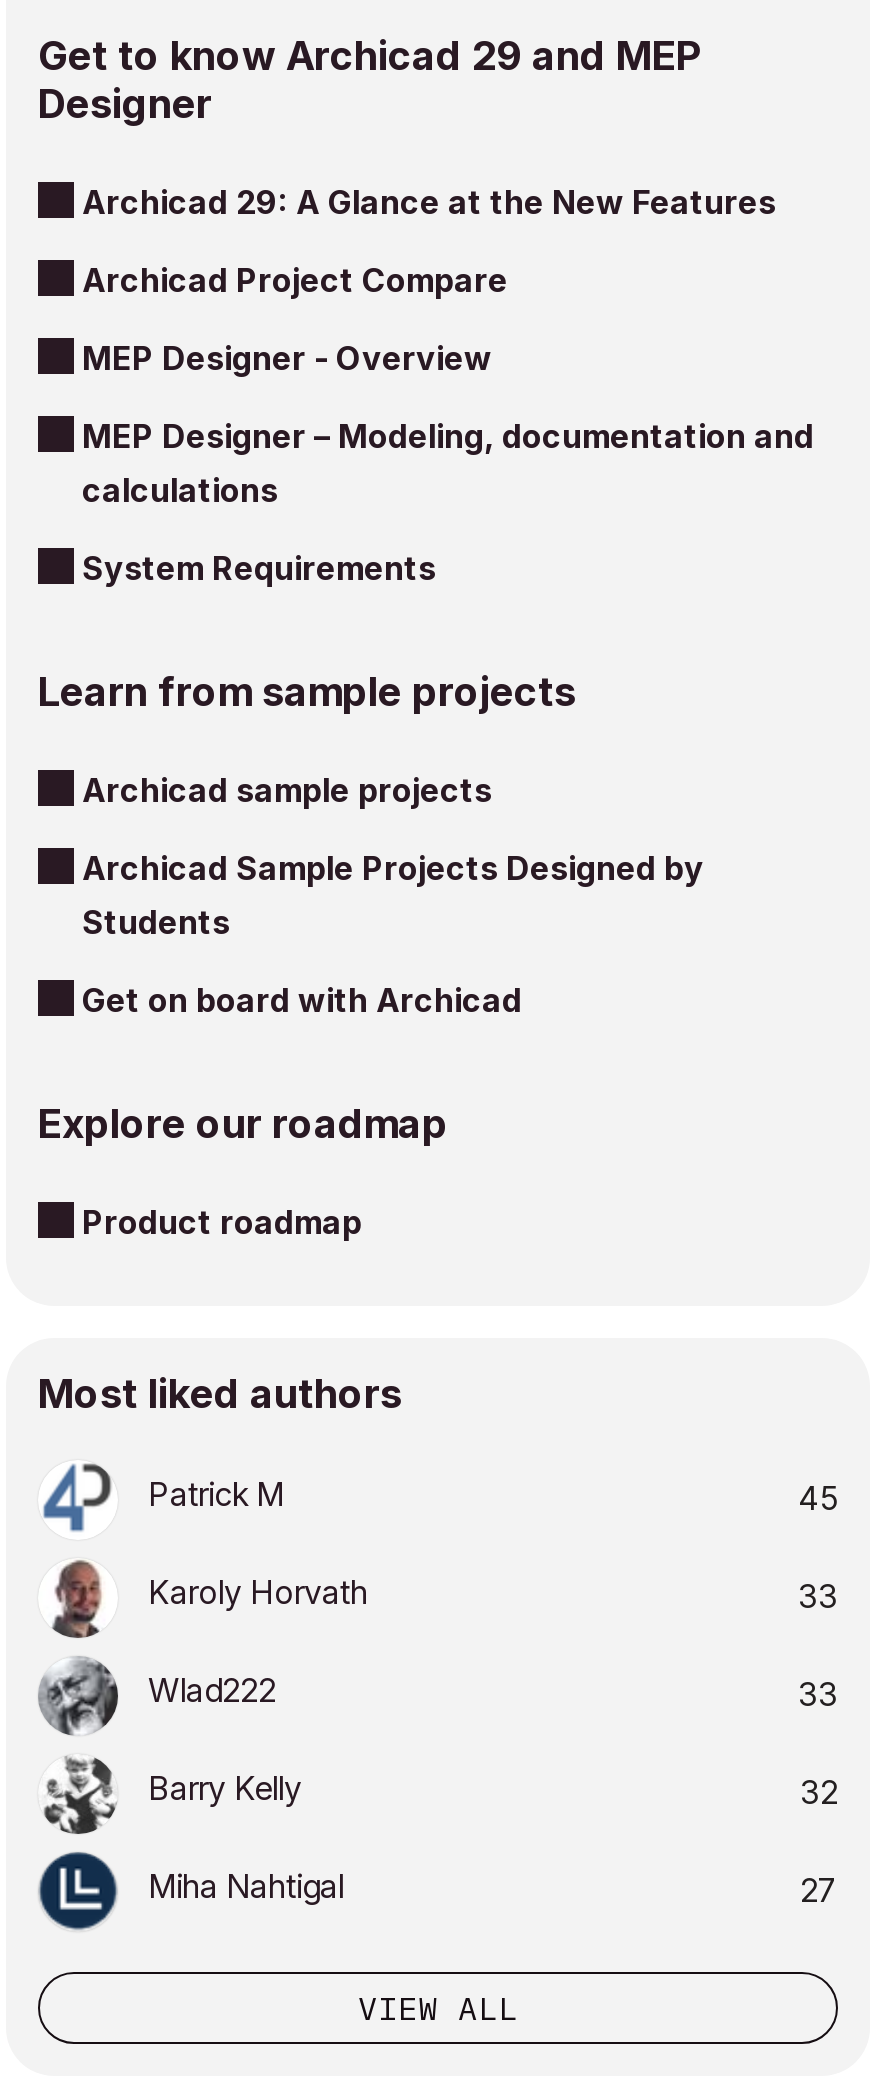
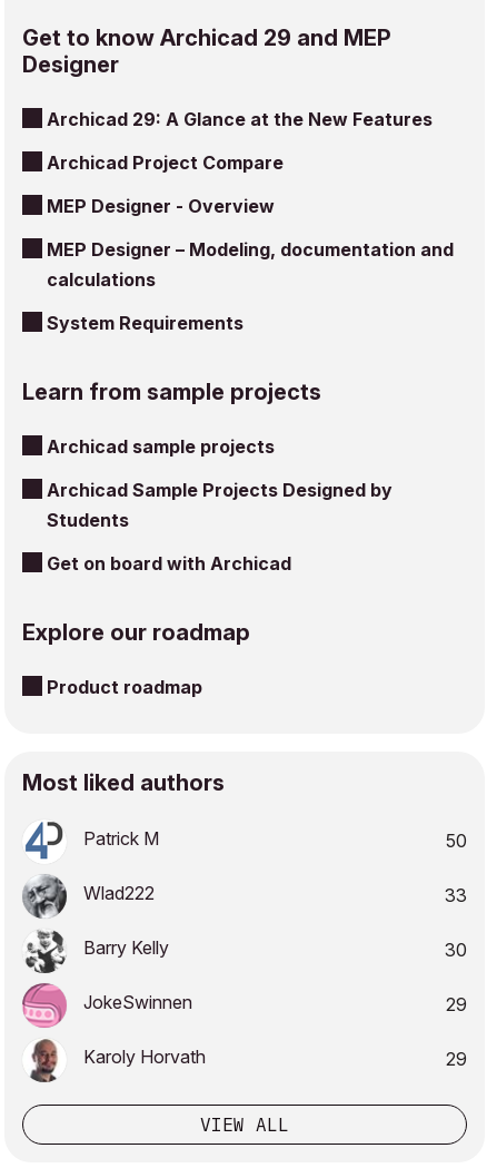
- 45
- 33
+ 50

moved down: [image] | Karoly Horvath

moved up: Wlad222 | 33 | Barry Kelly

- [image]
- 32
- Miha Nahtigal
- 27
+ [image]
+ 30
+ JokeSwinnen
+ 29
+ 29
